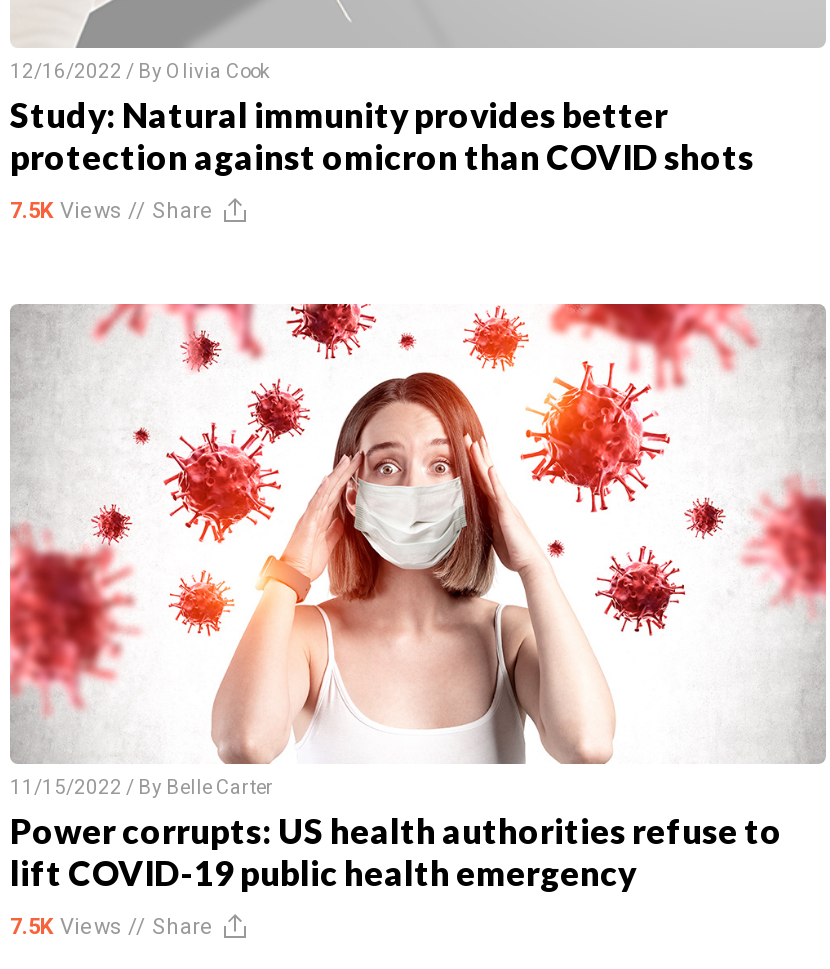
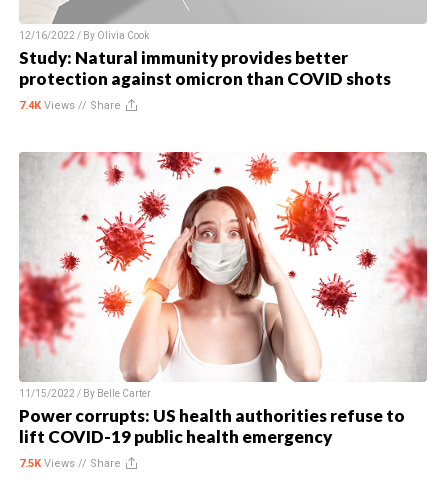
- 7.5K Views // Share
+ 7.4K Views // Share
